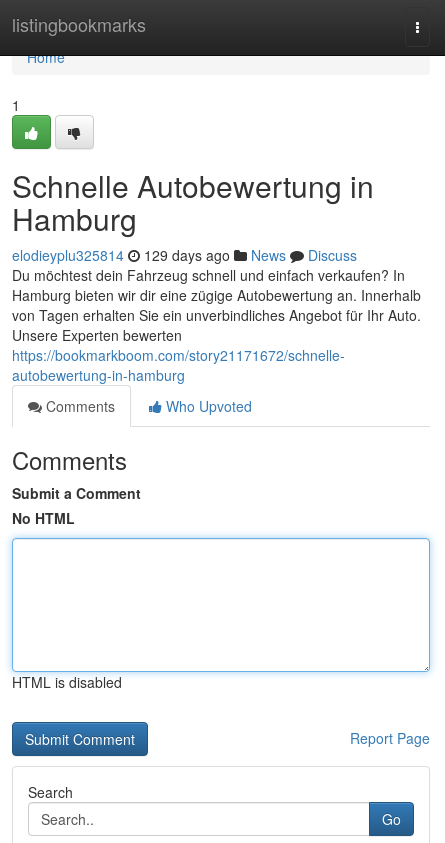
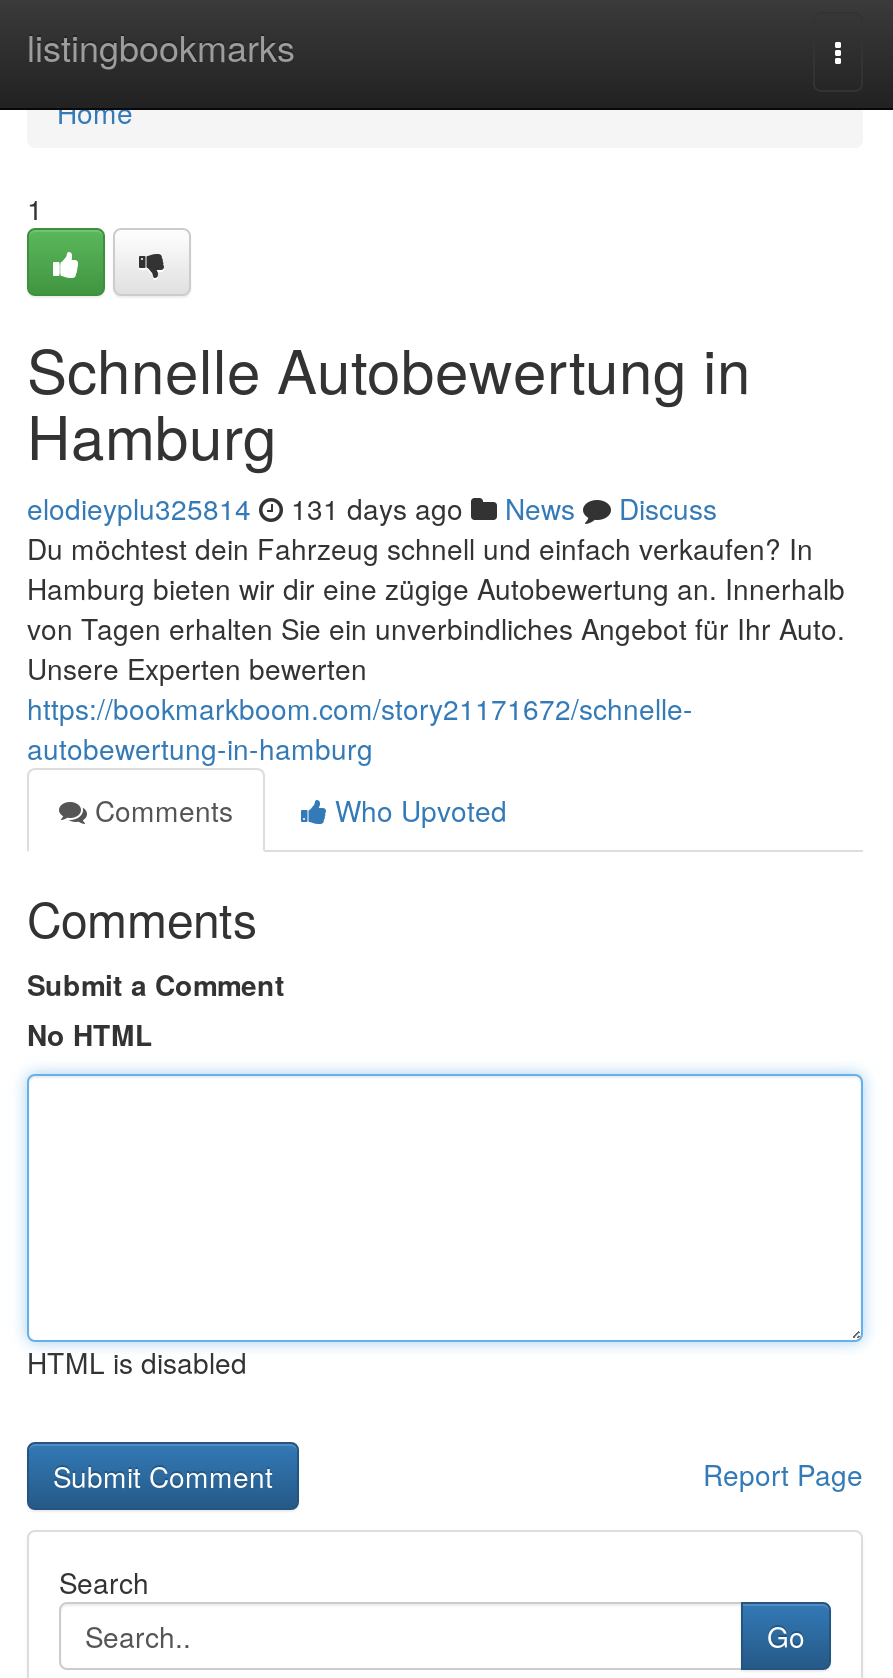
- elodieyplu325814 129 days ago News Discuss
+ elodieyplu325814 131 days ago News Discuss
